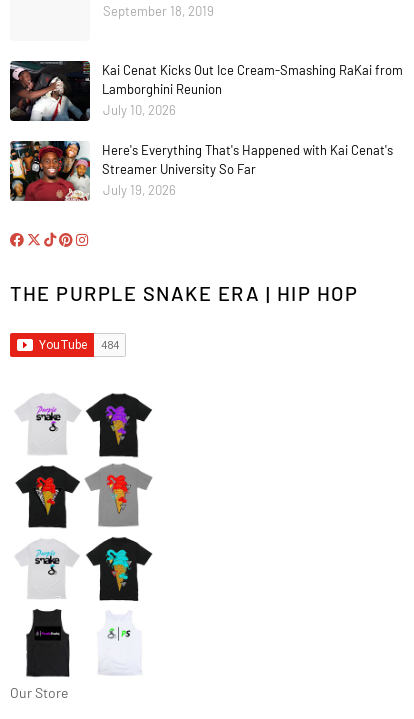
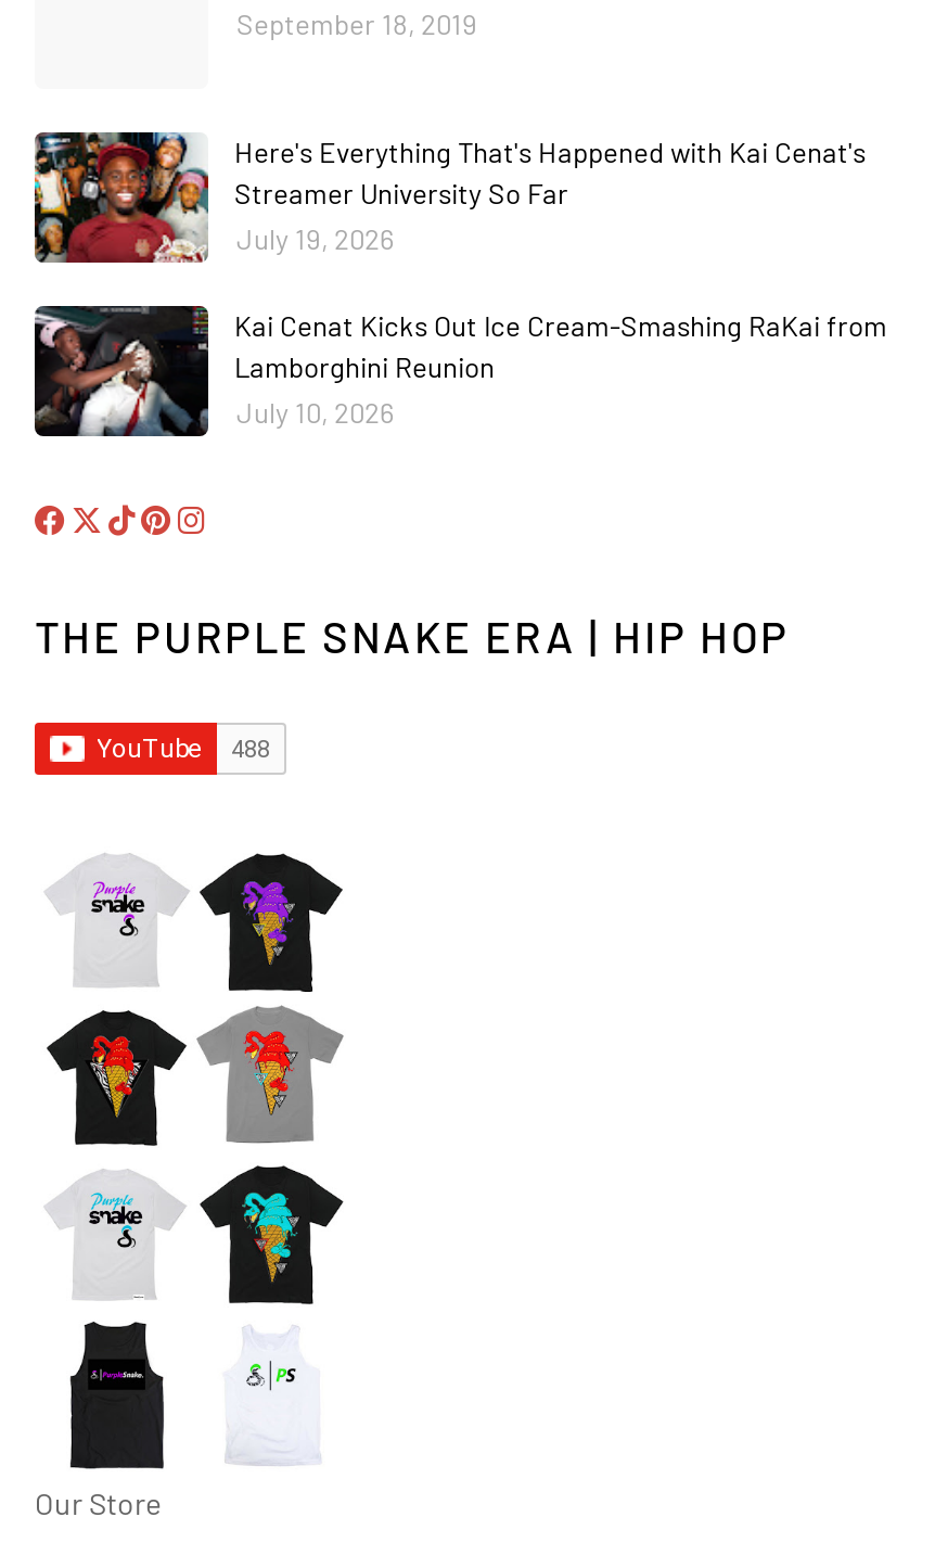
moved down: [image] | Kai Cenat Kicks Out Ice Cream-Smashing RaKai from | Lamborghini Reunion | July 10, 2026

moved up: [image] | Here's Everything That's Happened with Kai Cenat's | Streamer University So Far | July 19, 2026
